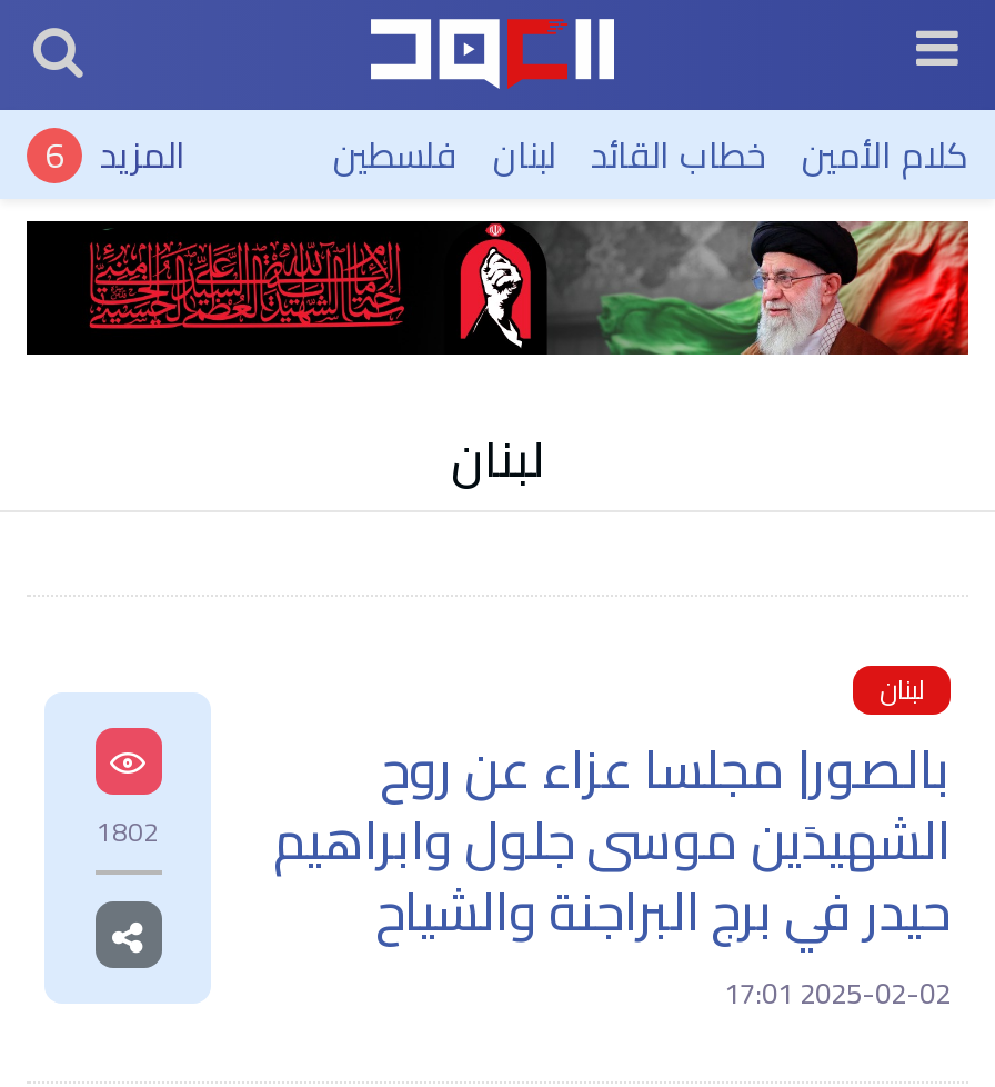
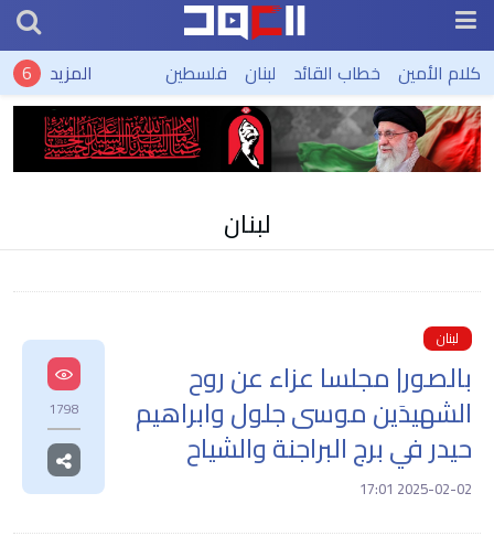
- 1802
+ 1798
